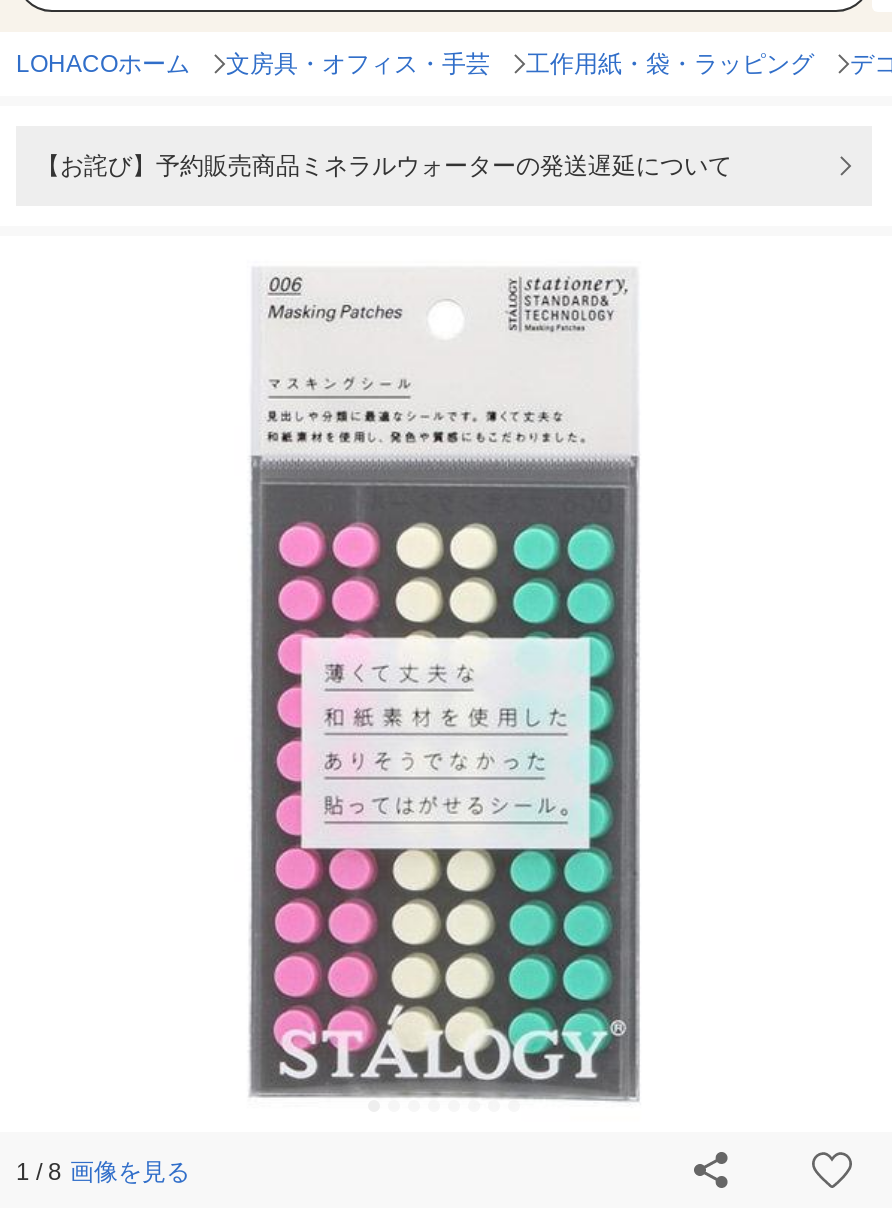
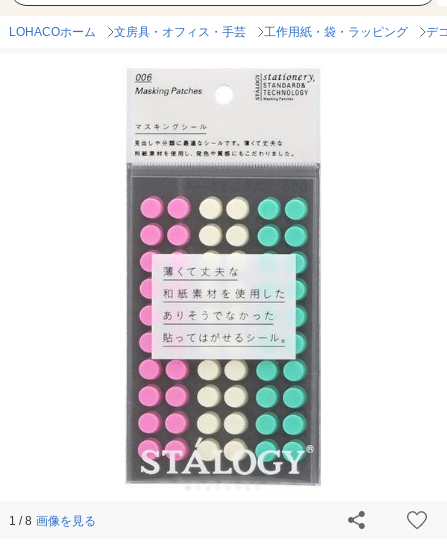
- 【お詫び】予約販売商品ミネラルウォーターの発送遅延について
